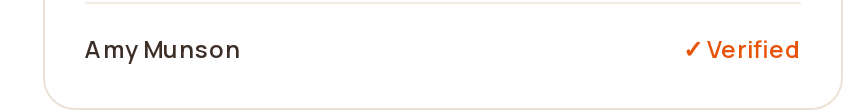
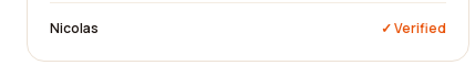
- Amy Munson
+ Nicolas
